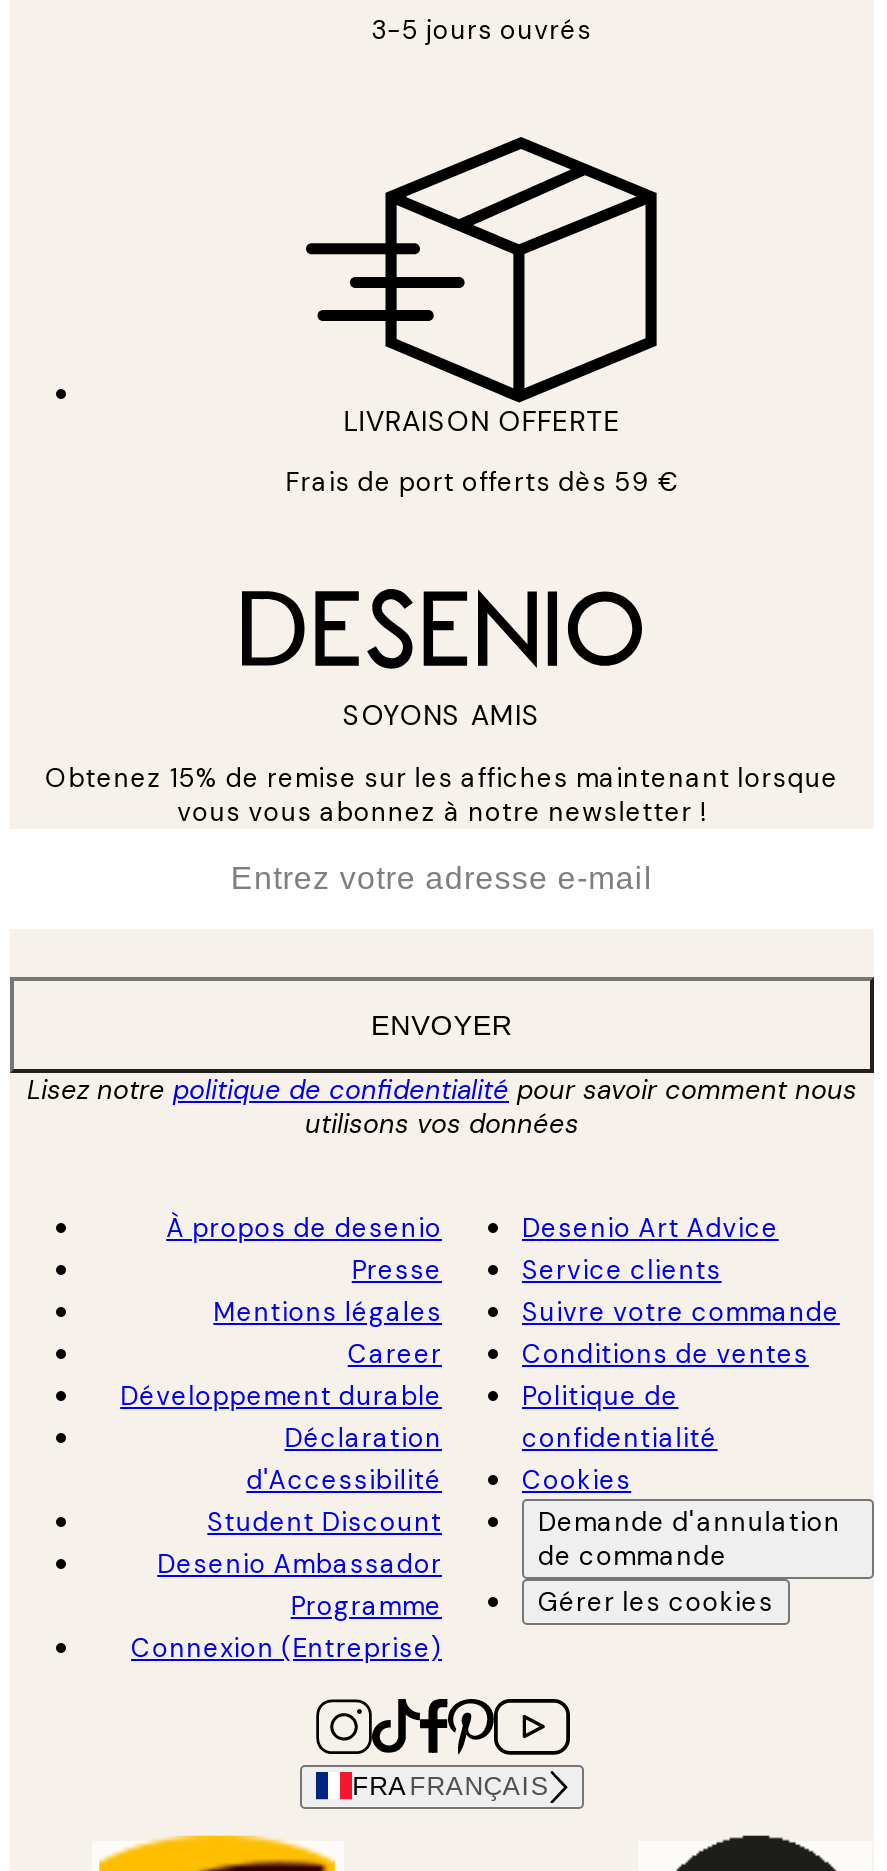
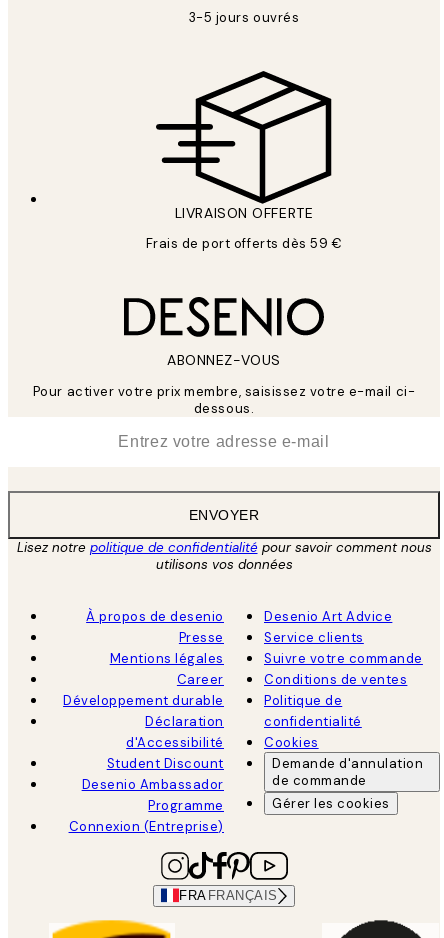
- SOYONS AMIS
+ ABONNEZ-VOUS

- Obtenez 15% de remise sur les affiches maintenant lorsque
- vous vous abonnez à notre newsletter !
+ Pour activer votre prix membre, saisissez votre e-mail ci-
+ dessous.
